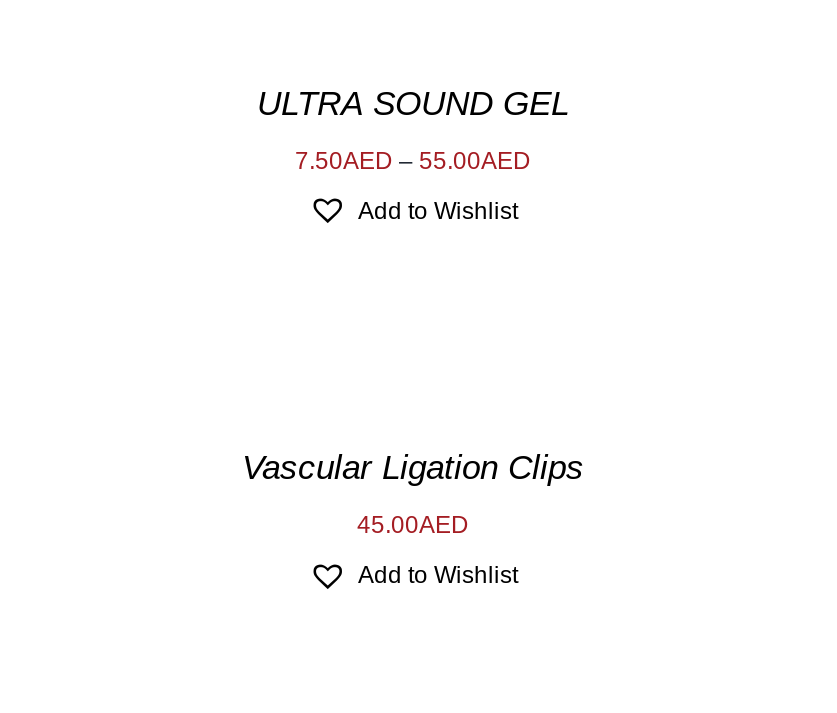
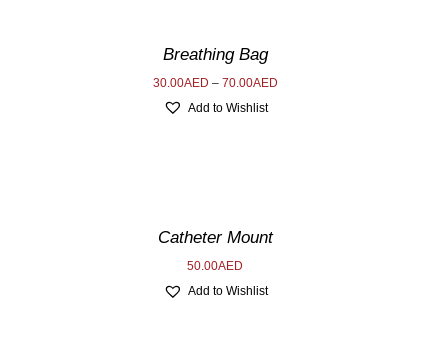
- ULTRA SOUND GEL
+ Breathing Bag

- 7.50AED – 55.00AED
+ 30.00AED – 70.00AED

- Vascular Ligation Clips
+ Catheter Mount

- 45.00AED
+ 50.00AED
